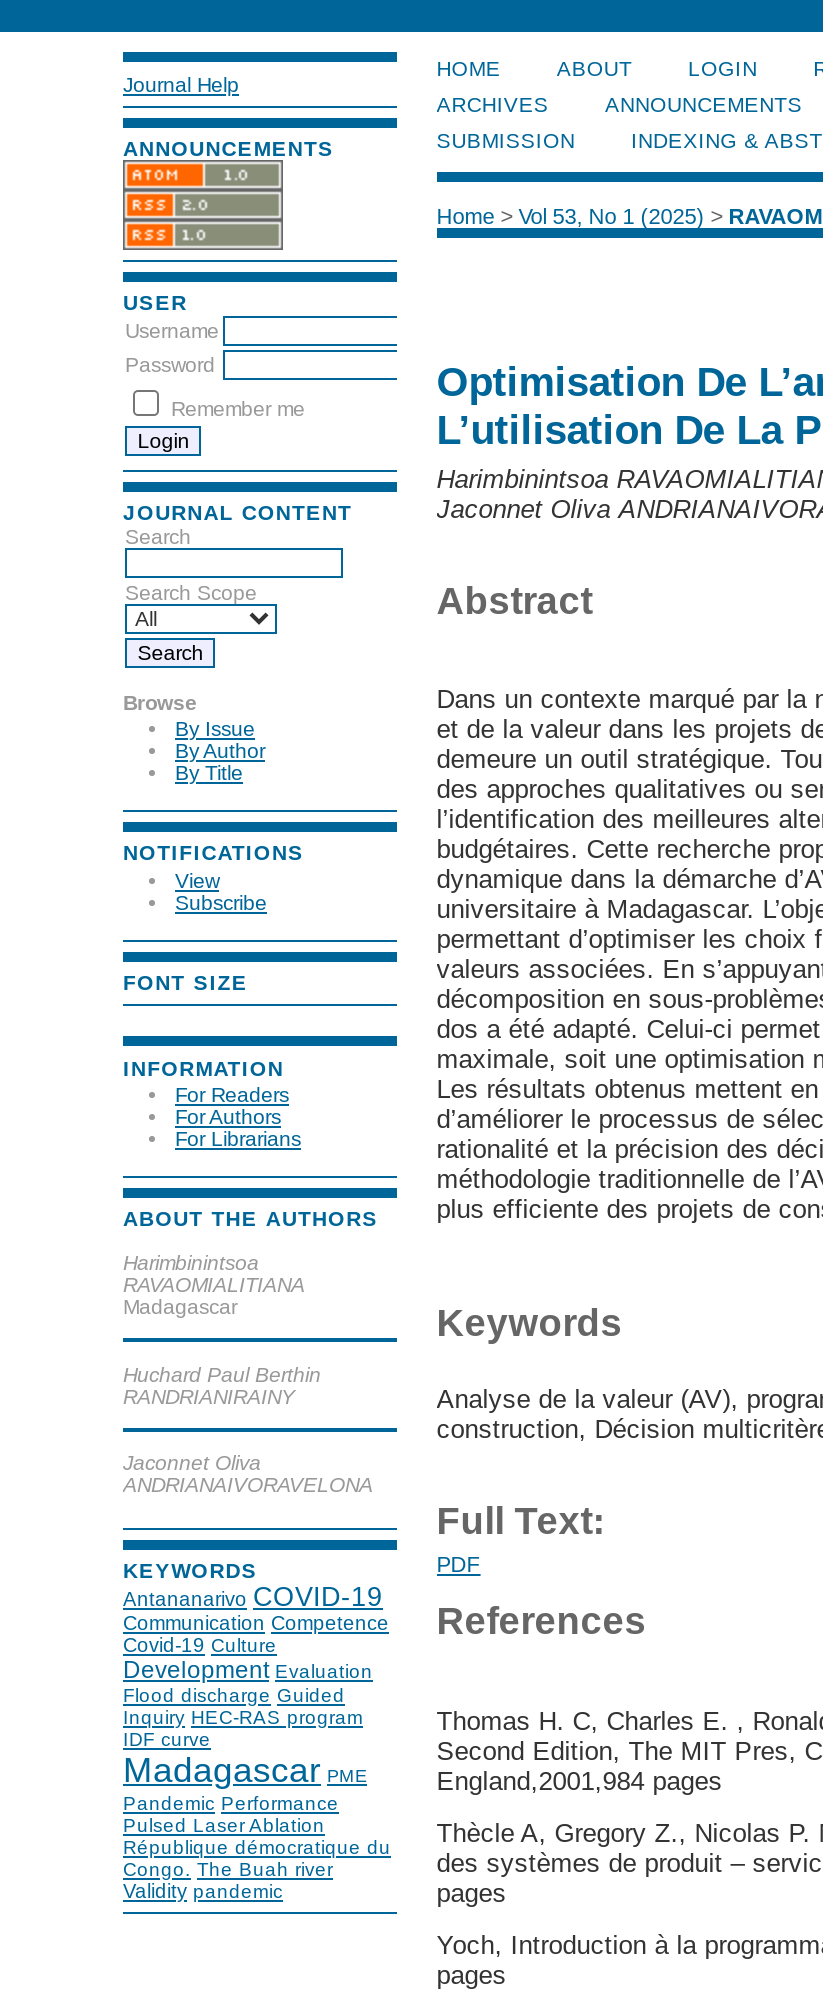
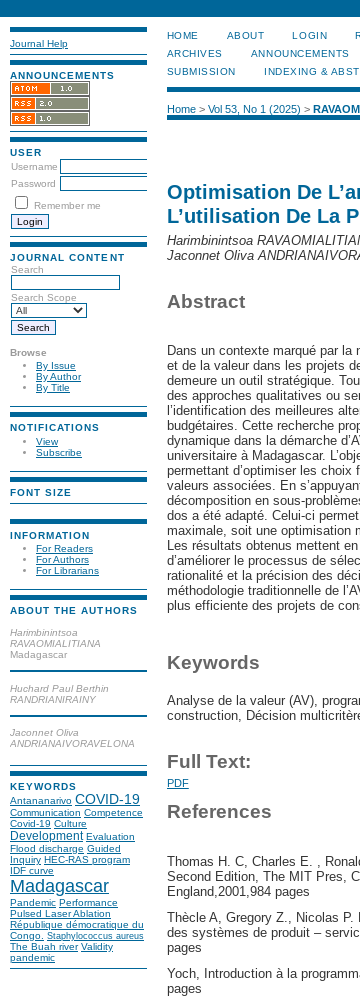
- Madagascar PME
+ Madagascar

- Congo. The Buah river
- Validity pandemic
+ Congo. Staphylococcus aureus
+ The Buah river Validity
+ pandemic
